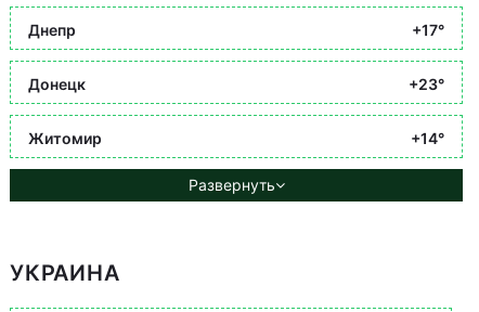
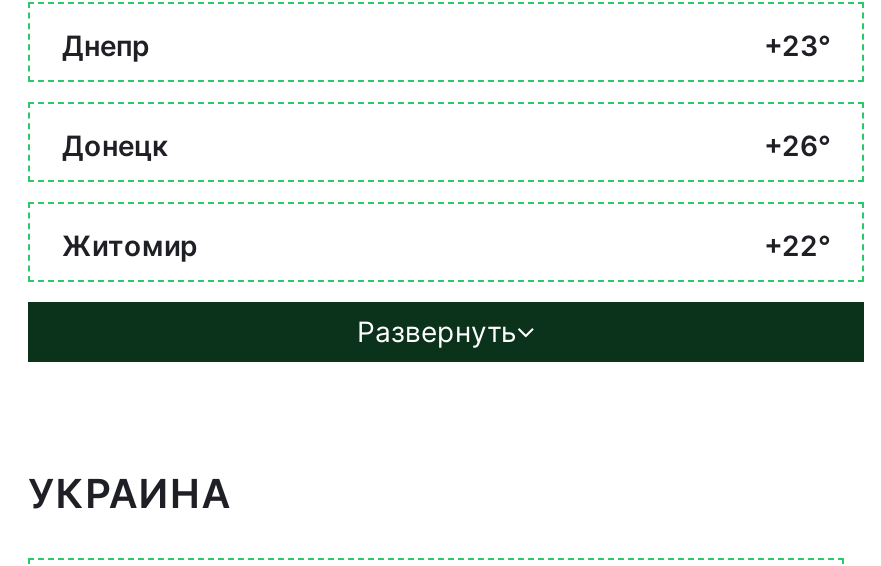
- +17°
+ +23°

- +23°
+ +26°

- +14°
+ +22°
